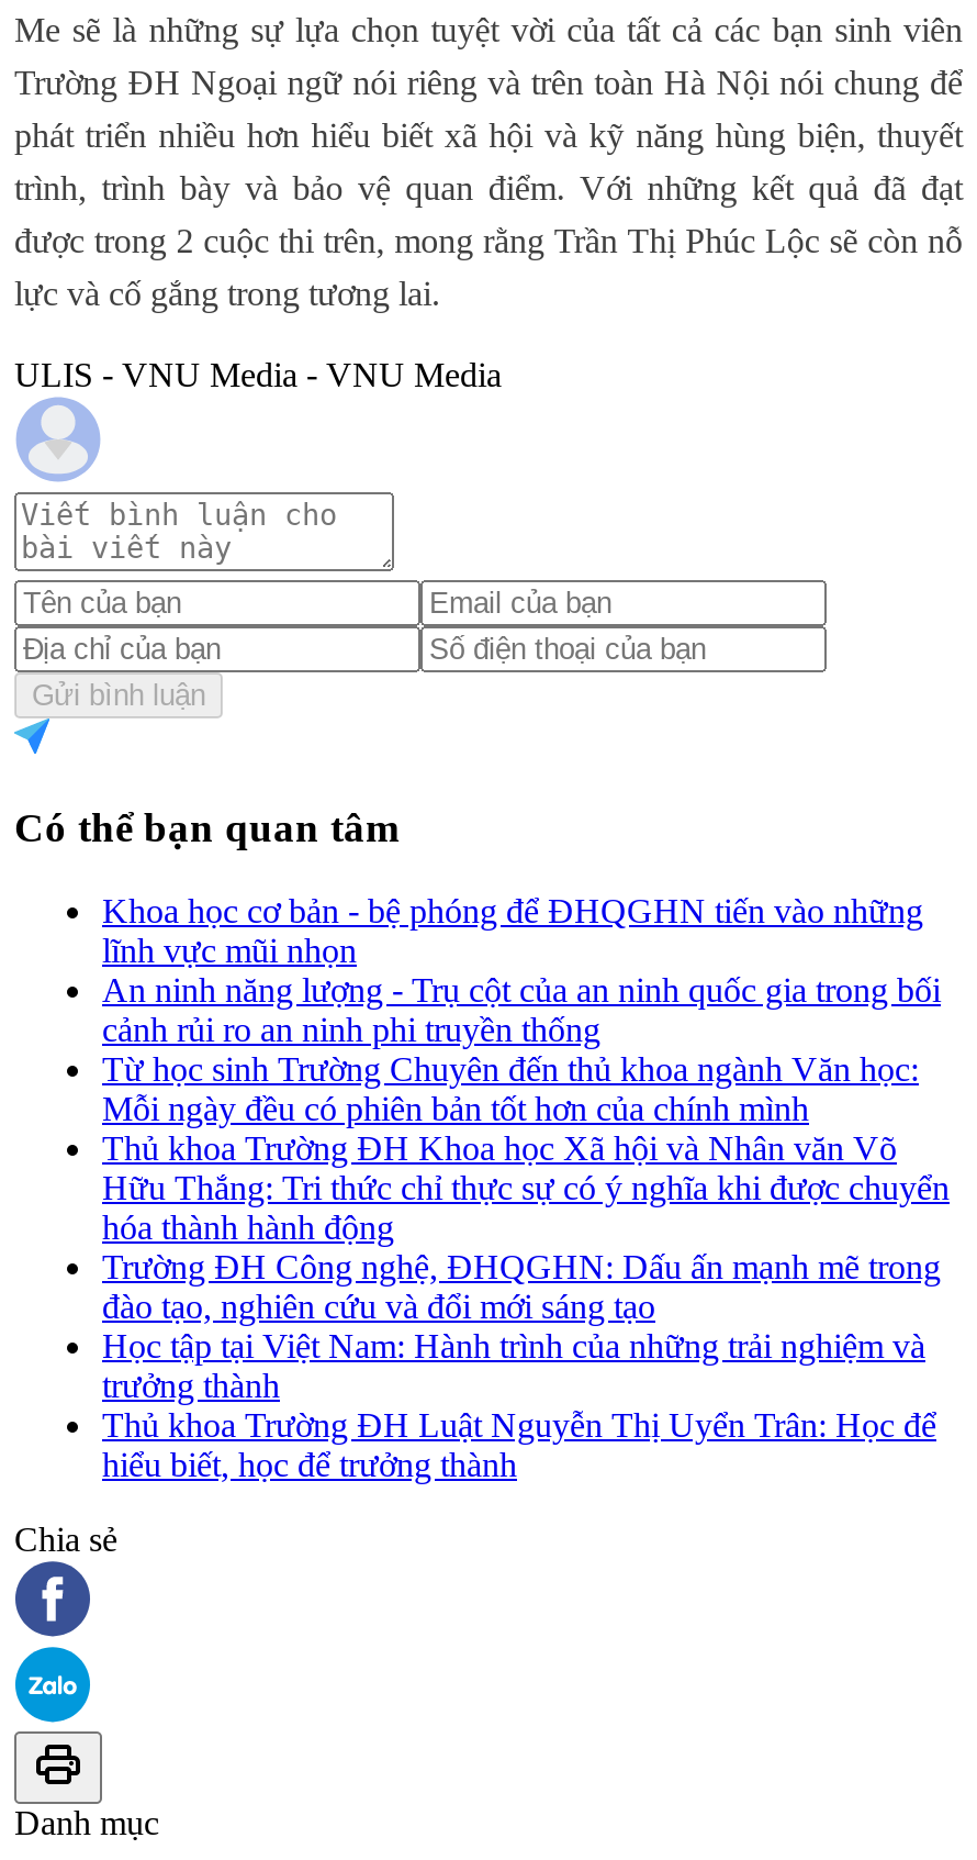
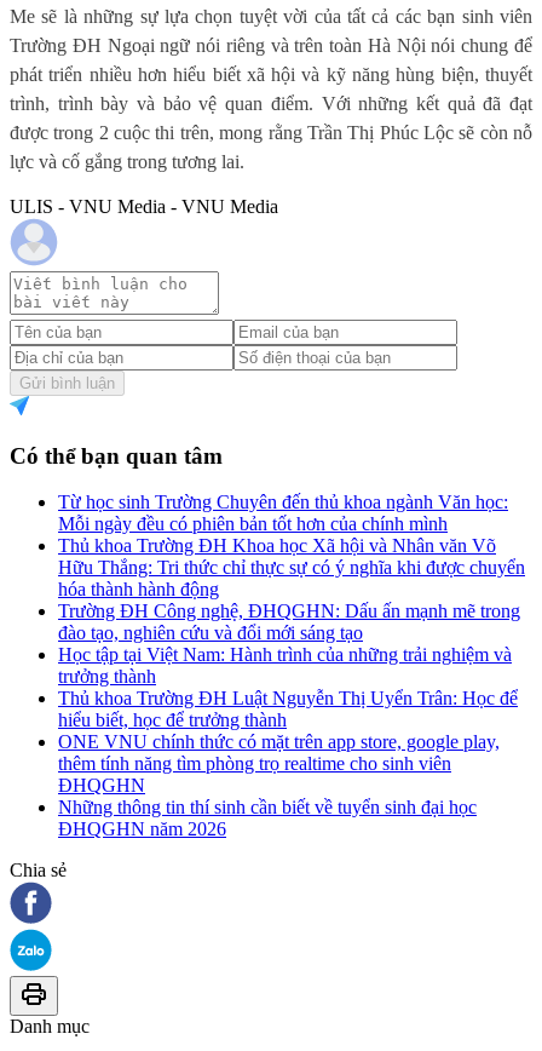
- Khoa học cơ bản - bệ phóng để ĐHQGHN tiến vào những
- lĩnh vực mũi nhọn
- An ninh năng lượng - Trụ cột của an ninh quốc gia trong bối
- cảnh rủi ro an ninh phi truyền thống

moved up: Từ học sinh Trường Chuyên đến thủ khoa ngành Văn học: | Mỗi ngày đều có phiên bản tốt hơn của chính mình | Thủ khoa Trường ĐH Khoa học Xã hội và Nhân văn Võ | ... | Thủ khoa Trường ĐH Luật Nguyễn Thị Uyển Trân: Học để | hiểu biết, học để trưởng thành

+ ONE VNU chính thức có mặt trên app store, google play,
+ thêm tính năng tìm phòng trọ realtime cho sinh viên
+ ĐHQGHN
+ Những thông tin thí sinh cần biết về tuyển sinh đại học
+ ĐHQGHN năm 2026
